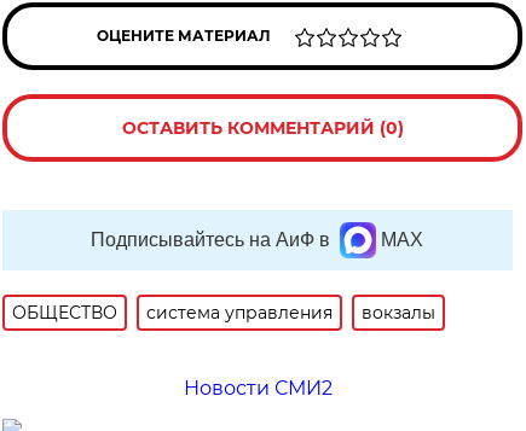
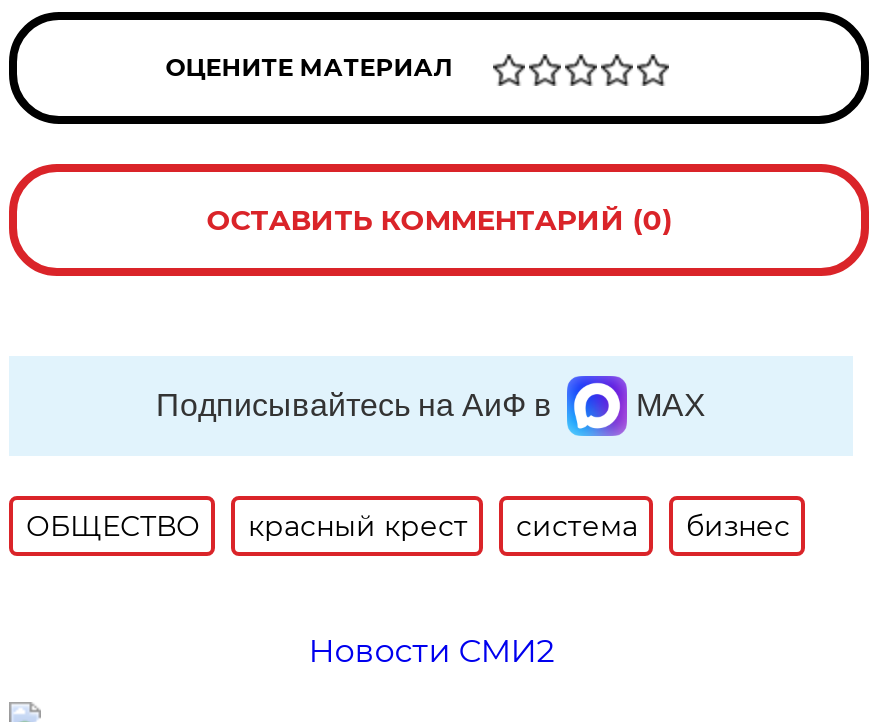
- система управления
- вокзалы
+ красный крест
+ система
+ бизнес
